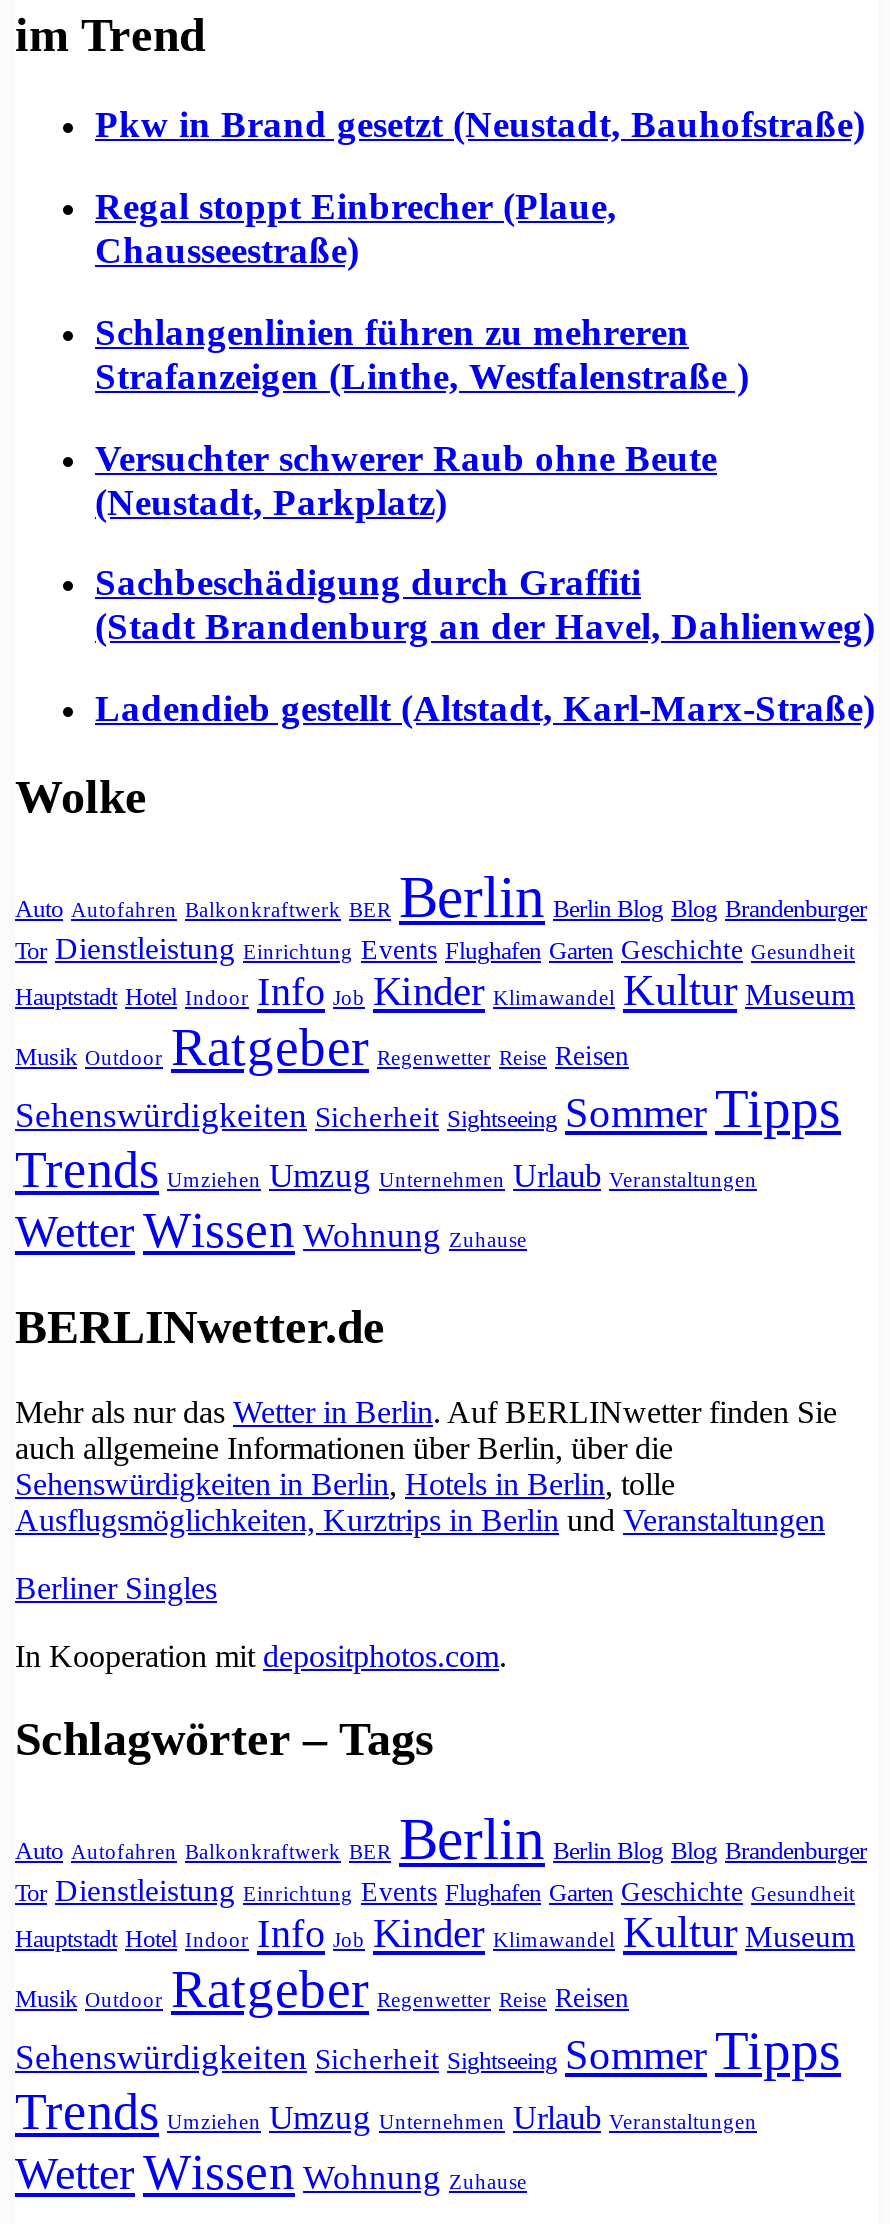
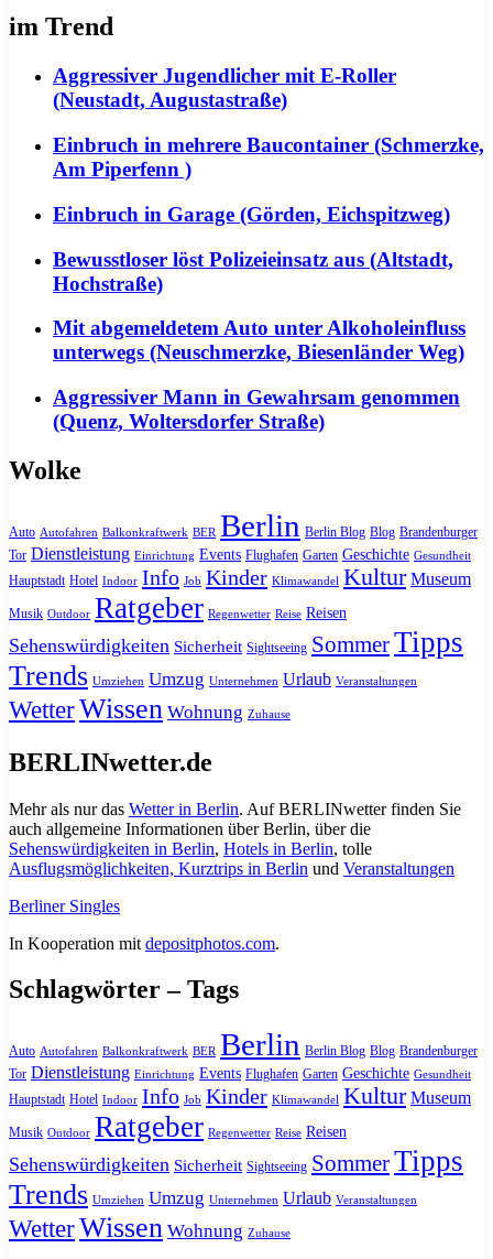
- Pkw in Brand gesetzt (Neustadt, Bauhofstraße)
+ Aggressiver Jugendlicher mit E-Roller
+ (Neustadt, Augustastraße)

- Regal stoppt Einbrecher (Plaue,
- Chausseestraße)
+ Einbruch in mehrere Baucontainer (Schmerzke,
+ Am Piperfenn )

- Schlangenlinien führen zu mehreren
- Strafanzeigen (Linthe, Westfalenstraße )
+ Einbruch in Garage (Görden, Eichspitzweg)

- Versuchter schwerer Raub ohne Beute
- (Neustadt, Parkplatz)
+ Bewusstloser löst Polizeieinsatz aus (Altstadt,
+ Hochstraße)

- Sachbeschädigung durch Graffiti
- (Stadt Brandenburg an der Havel, Dahlienweg)
+ Mit abgemeldetem Auto unter Alkoholeinfluss
+ unterwegs (Neuschmerzke, Biesenländer Weg)

- Ladendieb gestellt (Altstadt, Karl-Marx-Straße)
+ Aggressiver Mann in Gewahrsam genommen
+ (Quenz, Woltersdorfer Straße)
